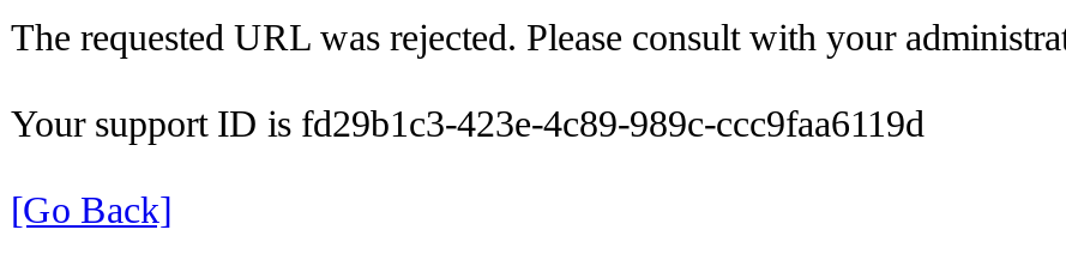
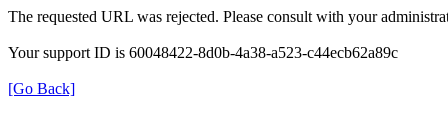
- Your support ID is fd29b1c3-423e-4c89-989c-ccc9faa6119d
+ Your support ID is 60048422-8d0b-4a38-a523-c44ecb62a89c
